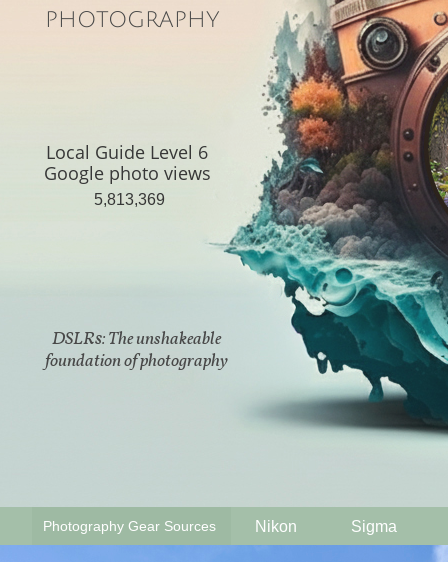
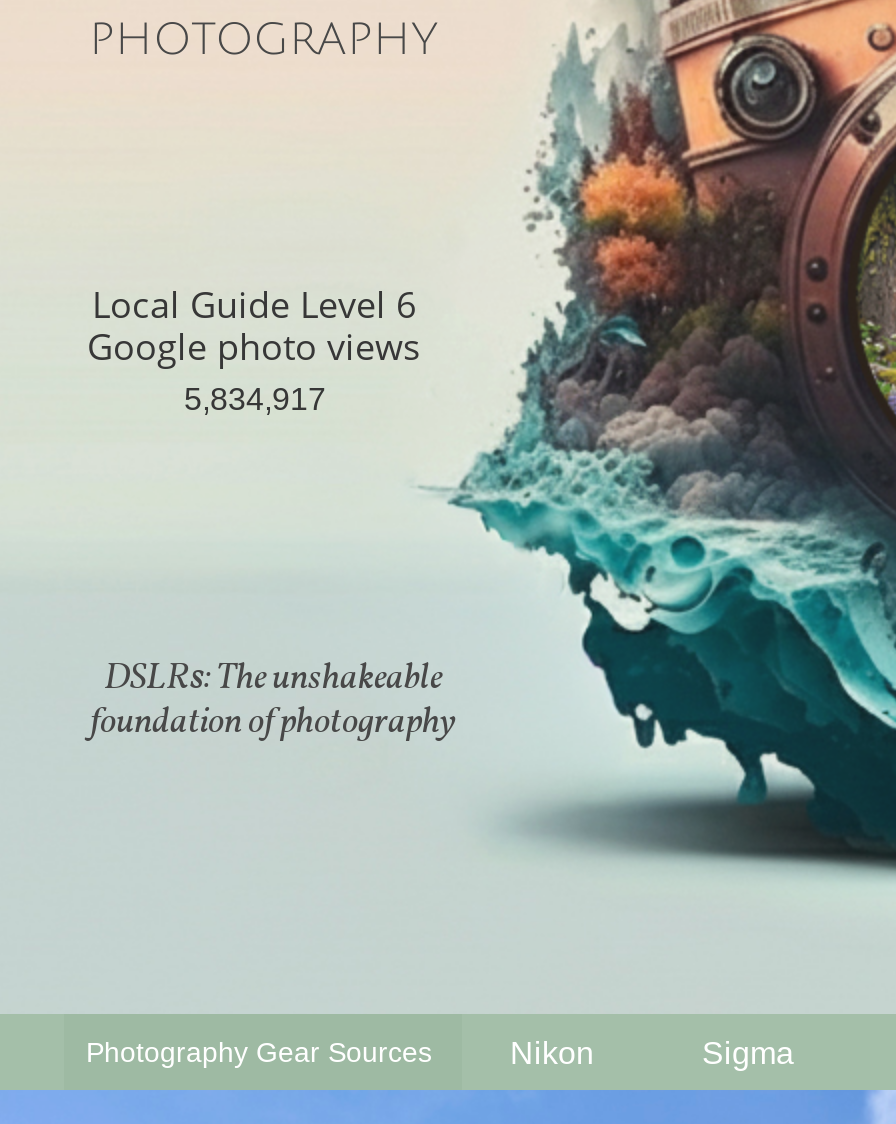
- 5,813,369
+ 5,834,917
